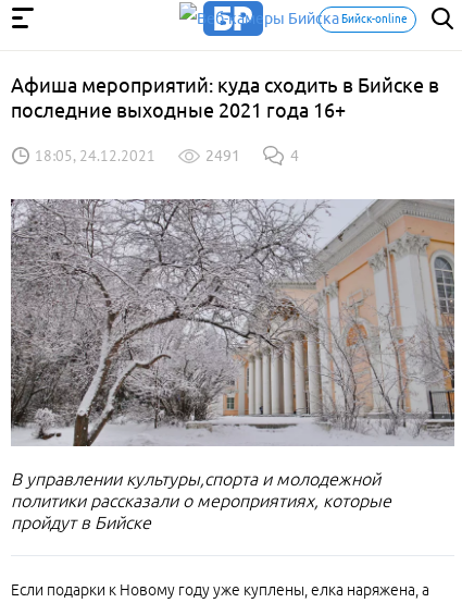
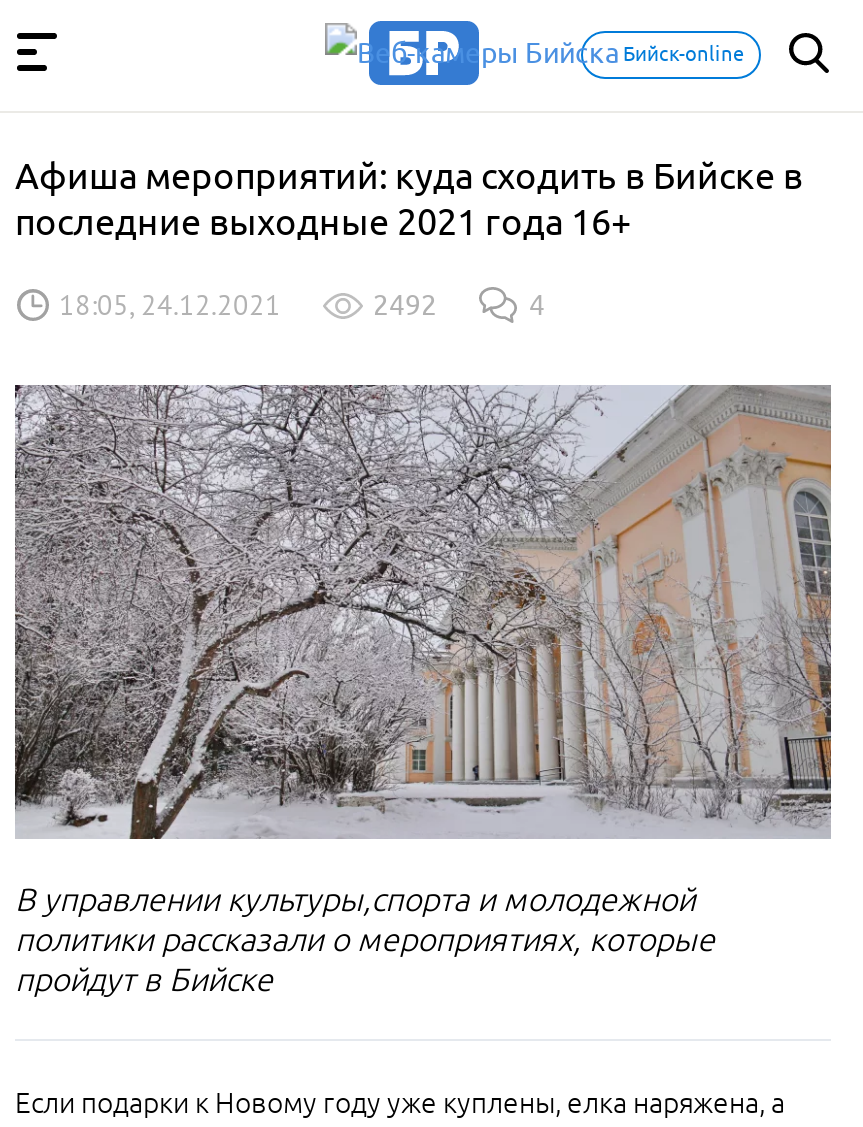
- 2491
+ 2492
